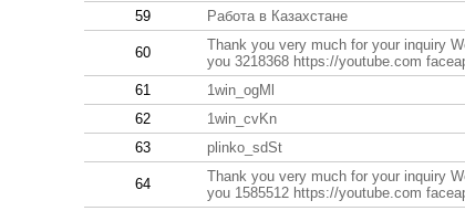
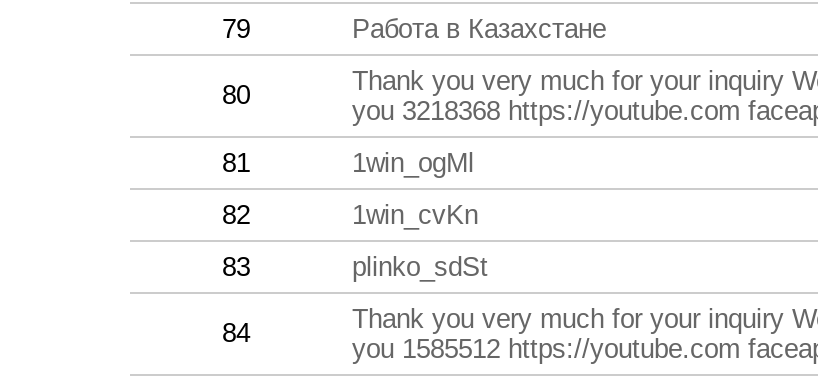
- 59
+ 79

- 60
+ 80

- 61
+ 81

- 62
+ 82

- 63
+ 83

- 64
+ 84
